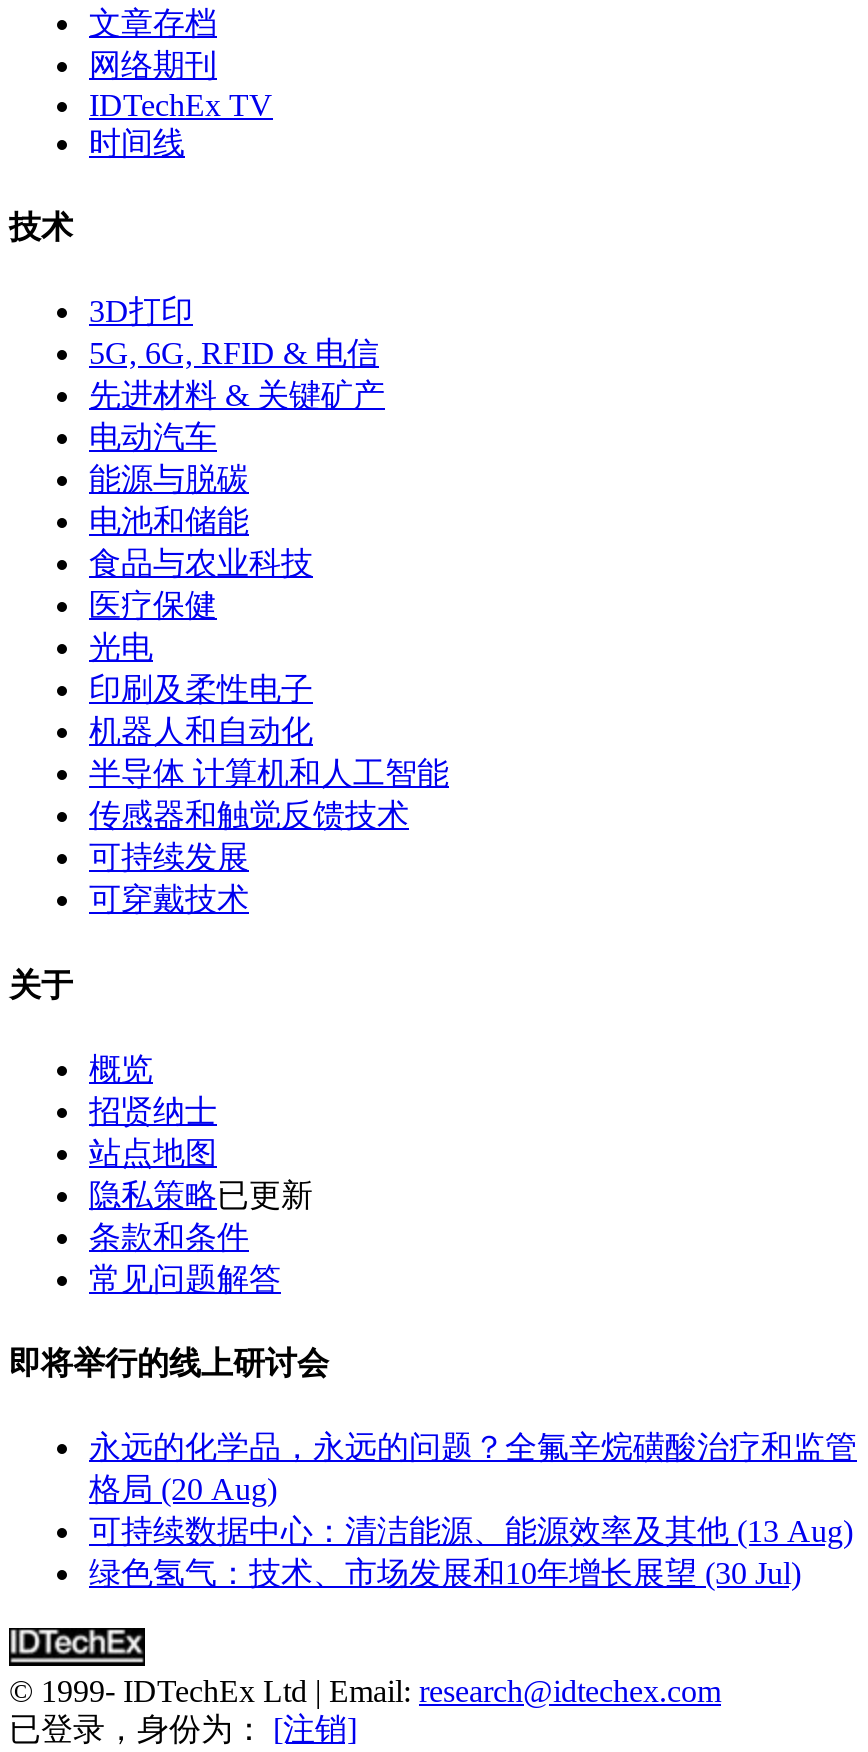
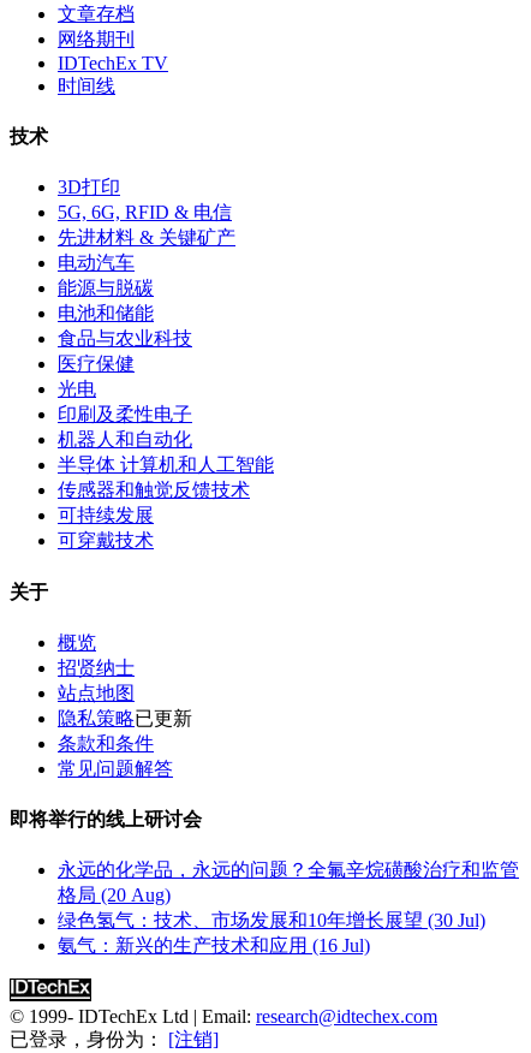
- 可持续数据中心：清洁能源、能源效率及其他 (13 Aug)

moved up: 绿色氢气：技术、市场发展和10年增长展望 (30 Jul)

+ 氨气：新兴的生产技术和应用 (16 Jul)
